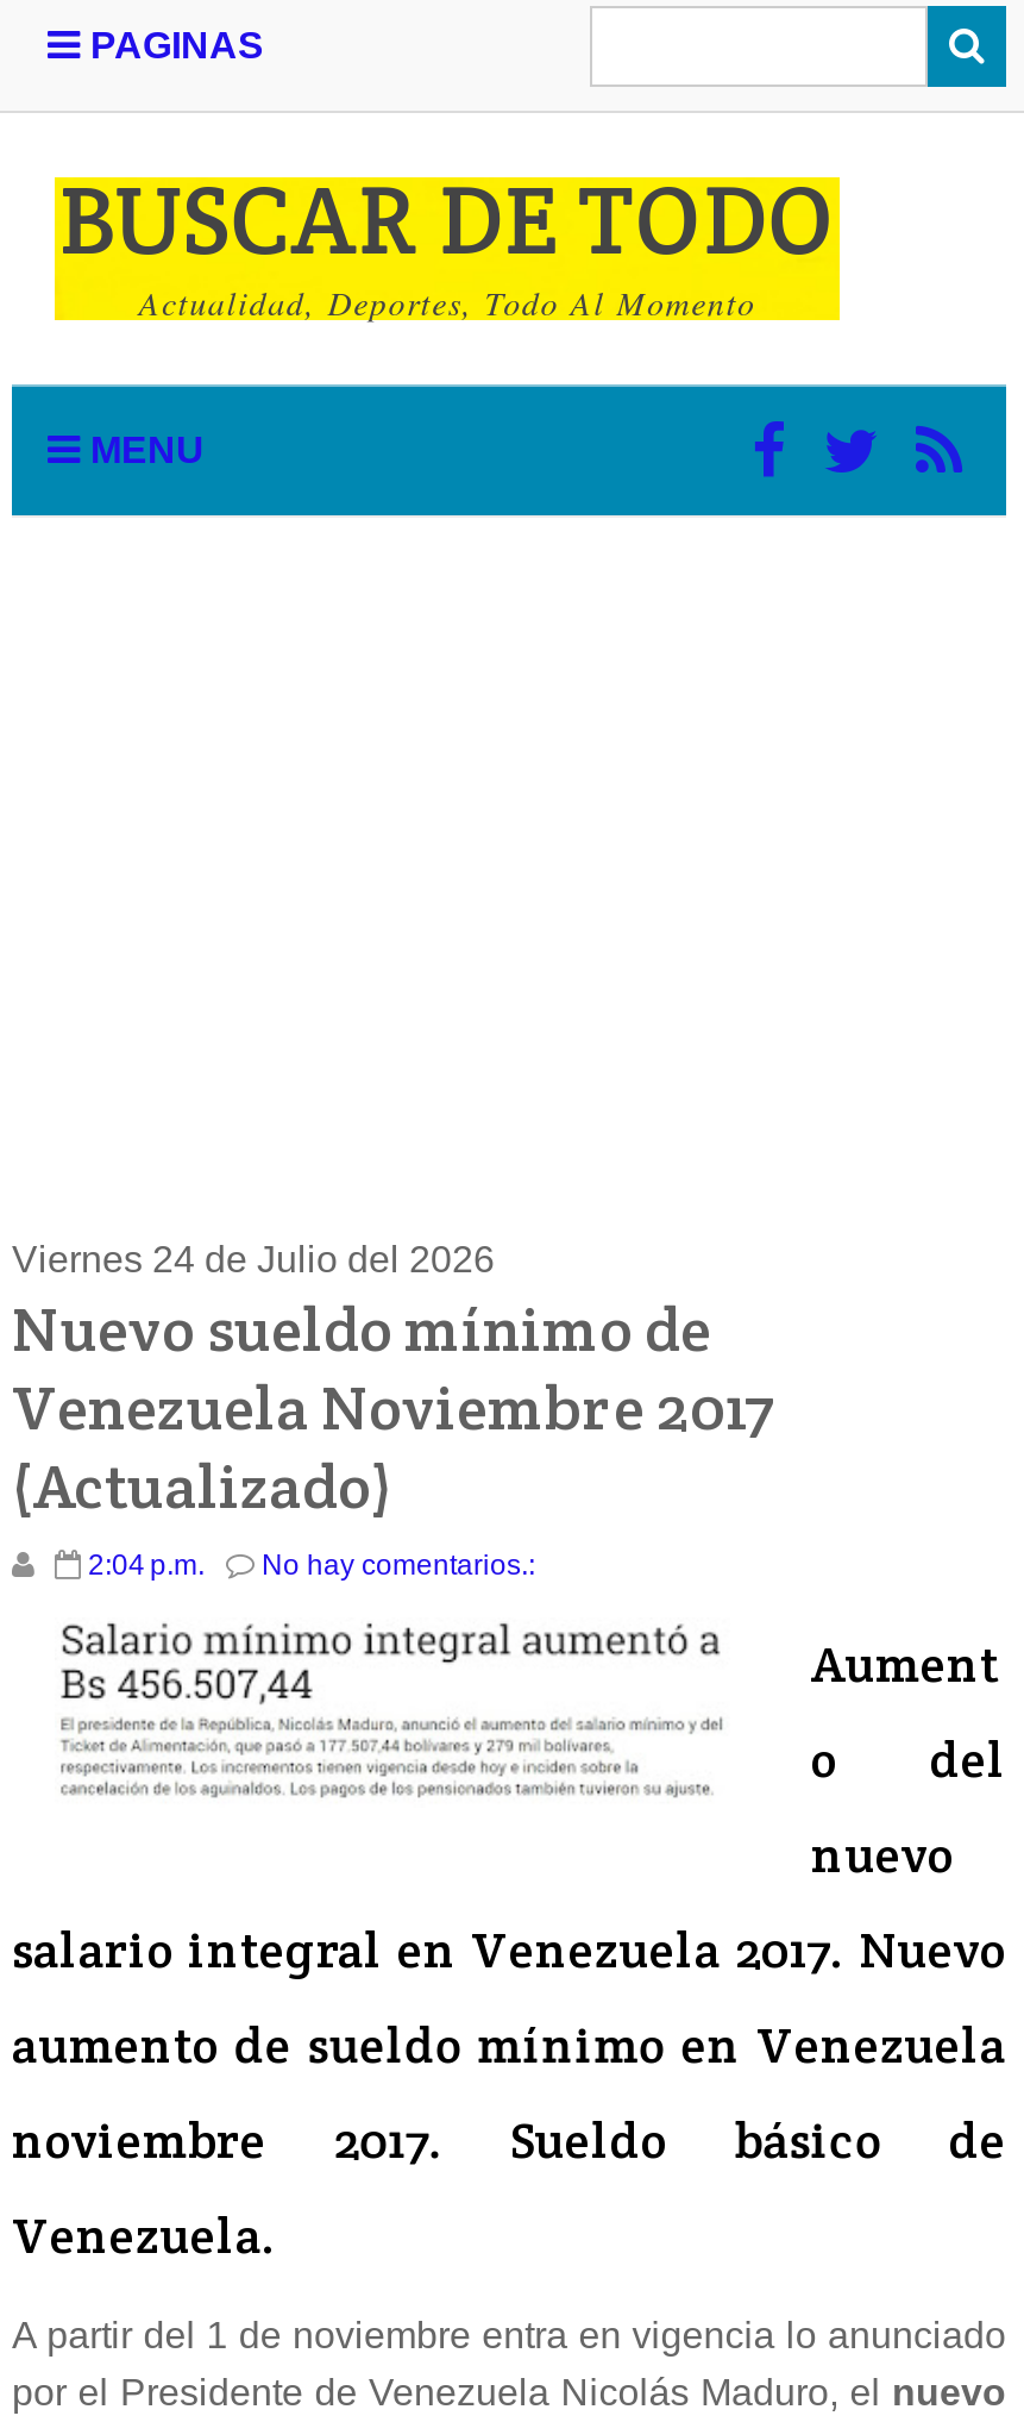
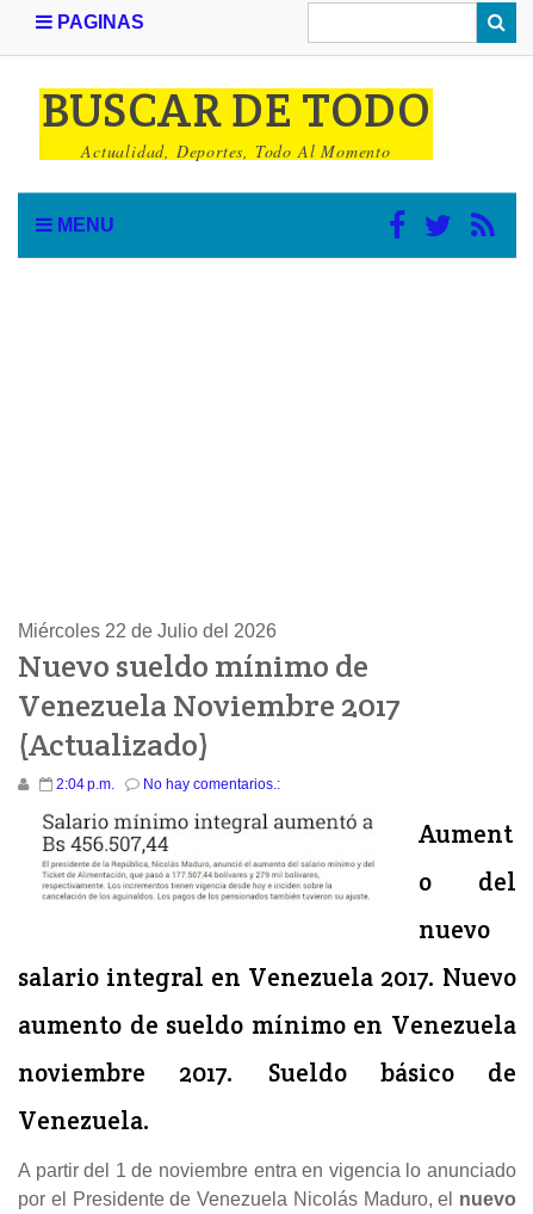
- Viernes 24 de Julio del 2026
+ Miércoles 22 de Julio del 2026
